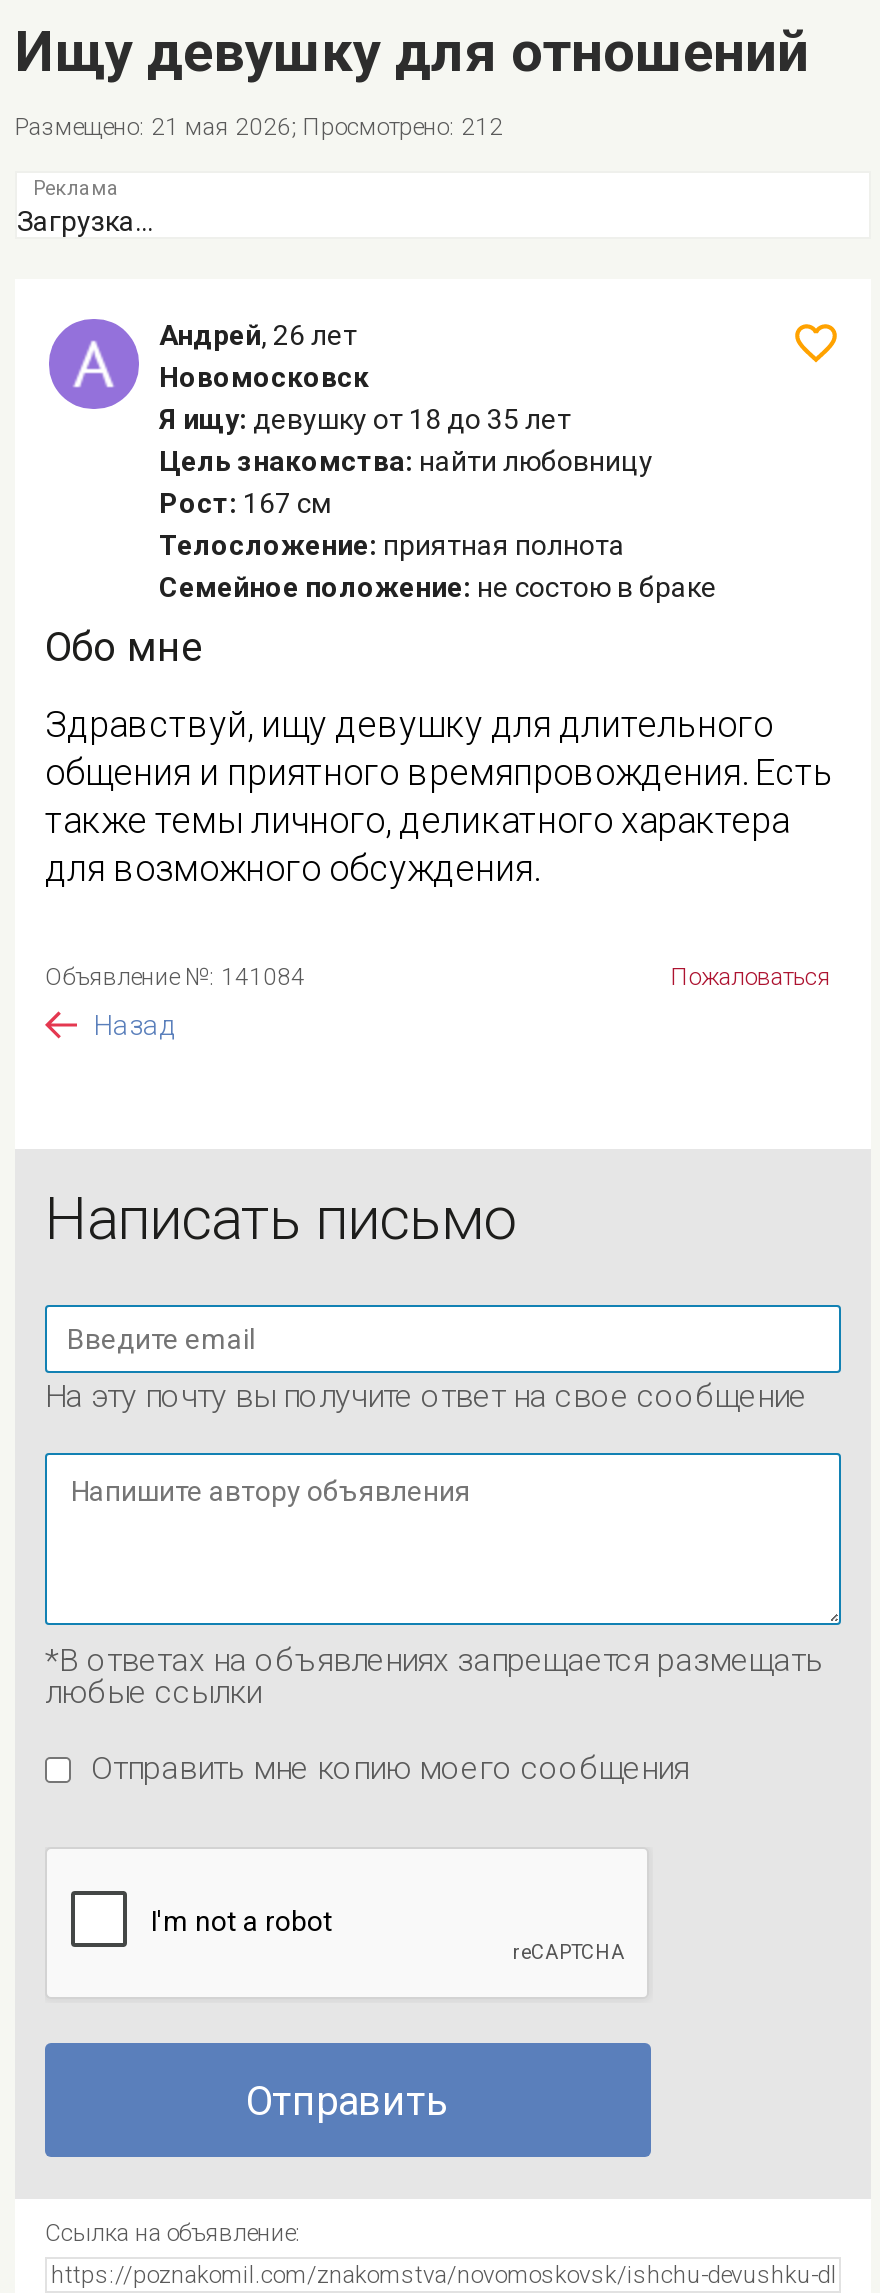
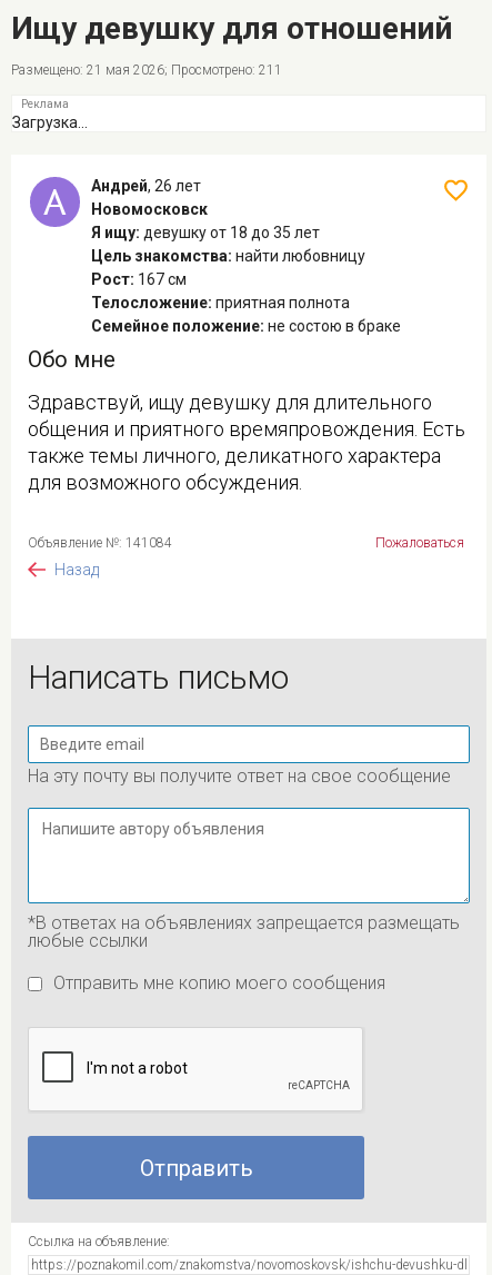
- Размещено: 21 мая 2026; Просмотрено: 212
+ Размещено: 21 мая 2026; Просмотрено: 211
